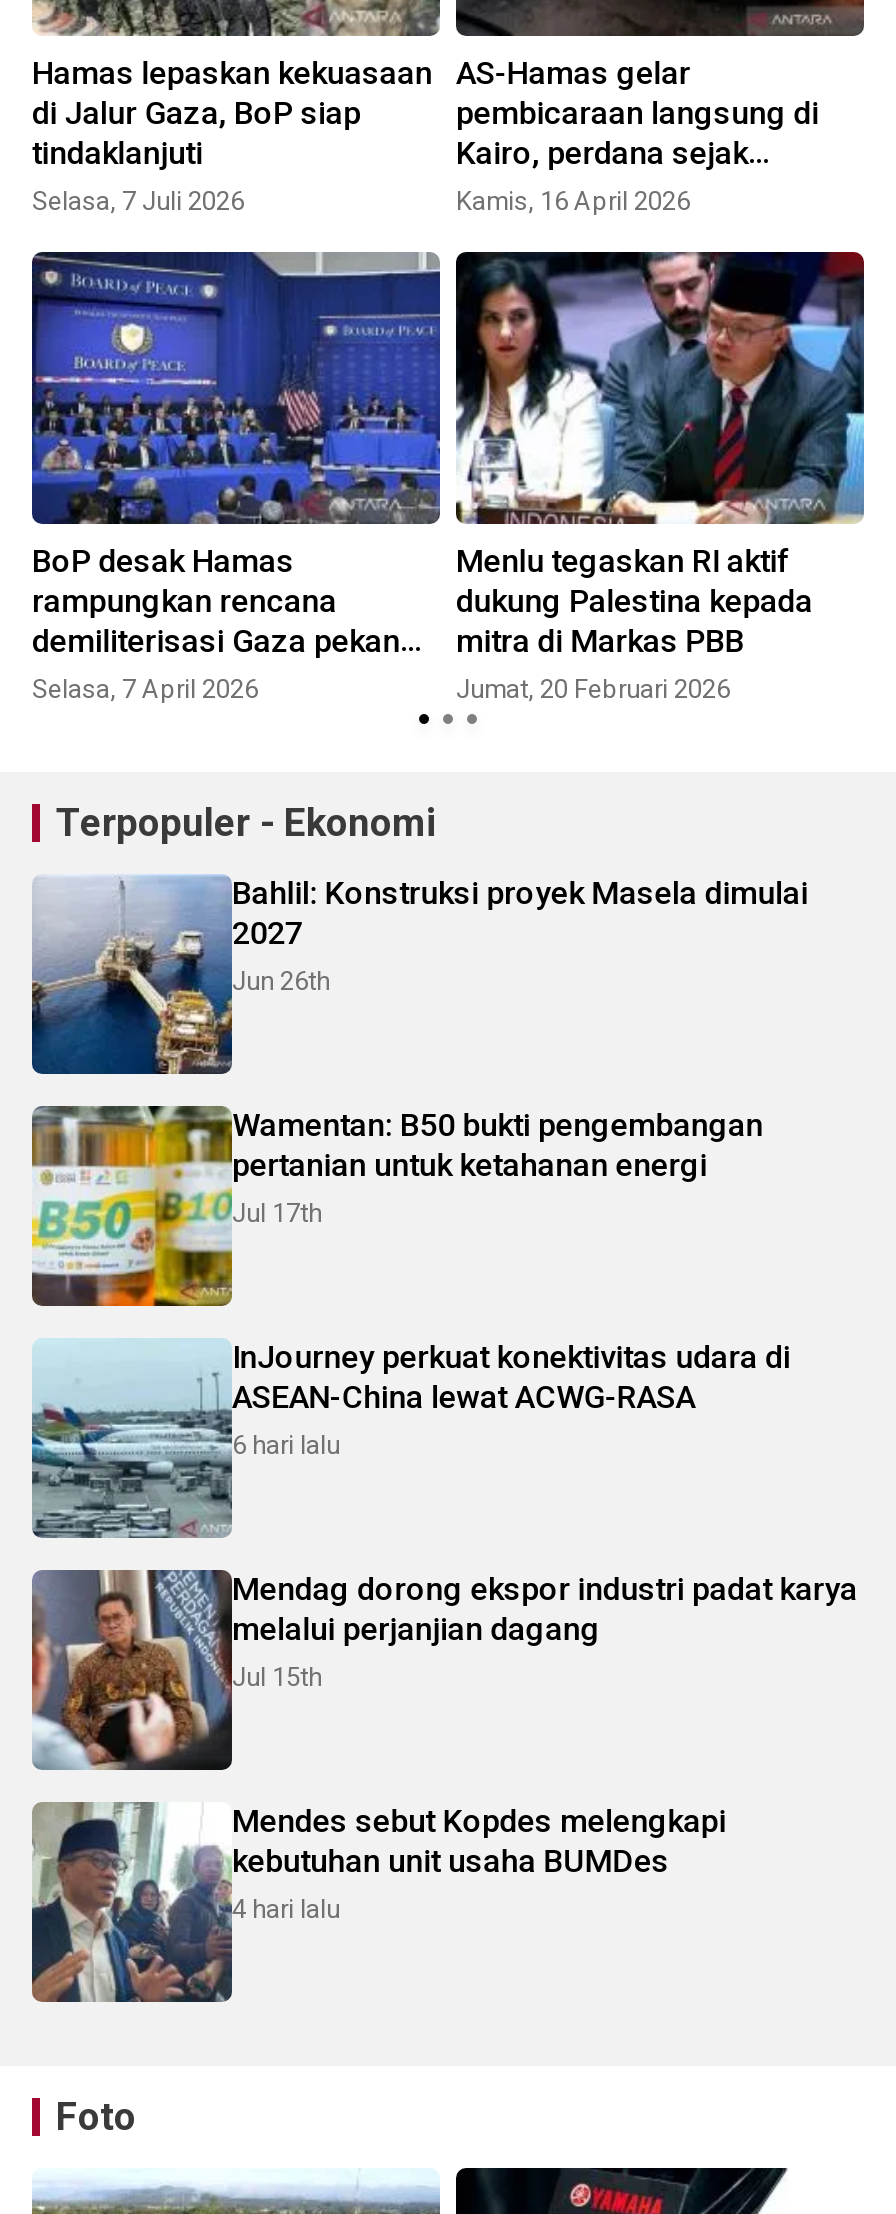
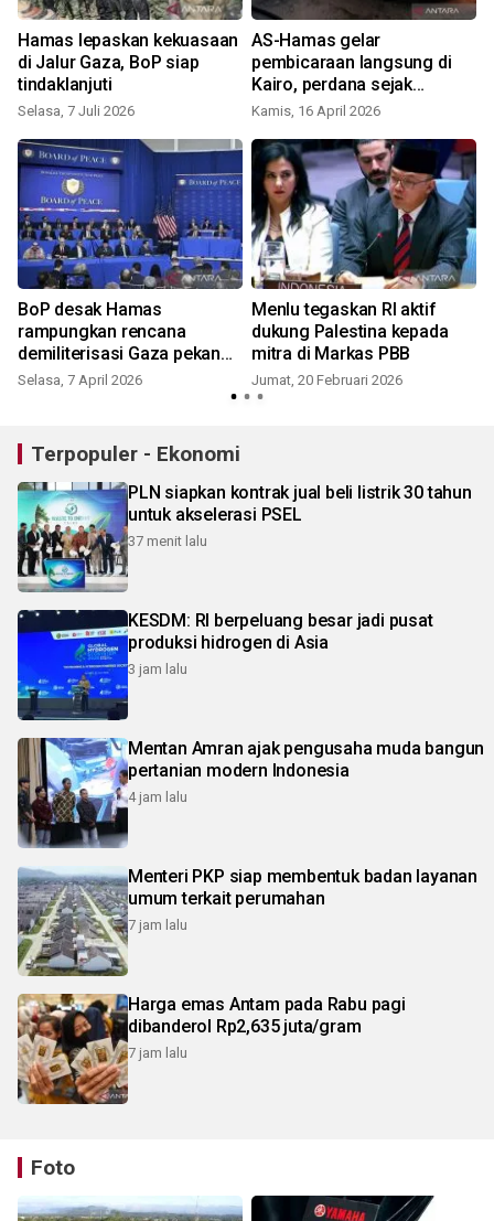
- [image]
- Bahlil: Konstruksi proyek Masela dimulai
- 2027
- Jun 26th
+ [image]
+ PLN siapkan kontrak jual beli listrik 30 tahun
+ untuk akselerasi PSEL
+ 37 menit lalu

- [image]
- Wamentan: B50 bukti pengembangan
- pertanian untuk ketahanan energi
- Jul 17th
+ [image]
+ KESDM: RI berpeluang besar jadi pusat
+ produksi hidrogen di Asia
+ 3 jam lalu

- [image]
- InJourney perkuat konektivitas udara di
- ASEAN-China lewat ACWG-RASA
- 6 hari lalu
+ [image]
+ Mentan Amran ajak pengusaha muda bangun
+ pertanian modern Indonesia
+ 4 jam lalu

- [image]
- Mendag dorong ekspor industri padat karya
- melalui perjanjian dagang
- Jul 15th
+ [image]
+ Menteri PKP siap membentuk badan layanan
+ umum terkait perumahan
+ 7 jam lalu

- [image]
- Mendes sebut Kopdes melengkapi
- kebutuhan unit usaha BUMDes
- 4 hari lalu
+ [image]
+ Harga emas Antam pada Rabu pagi
+ dibanderol Rp2,635 juta/gram
+ 7 jam lalu
